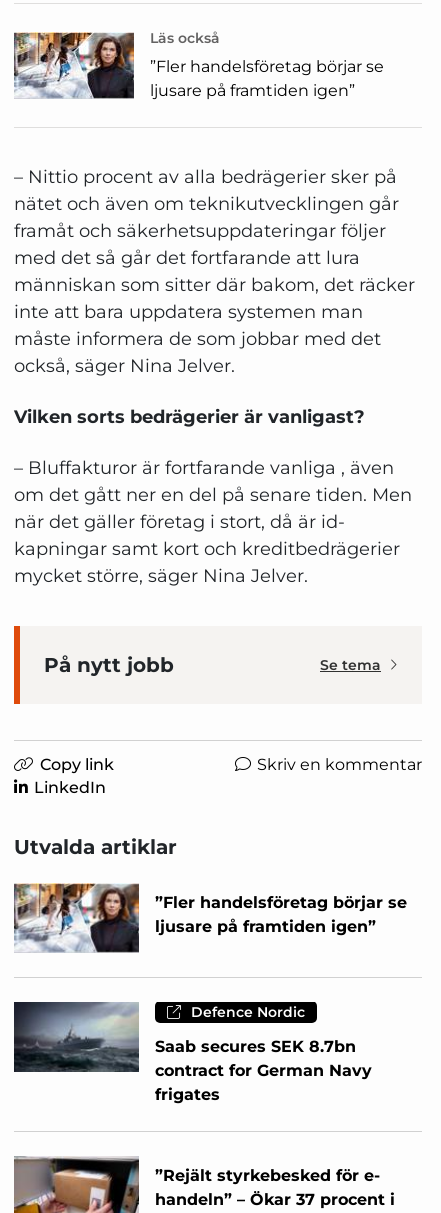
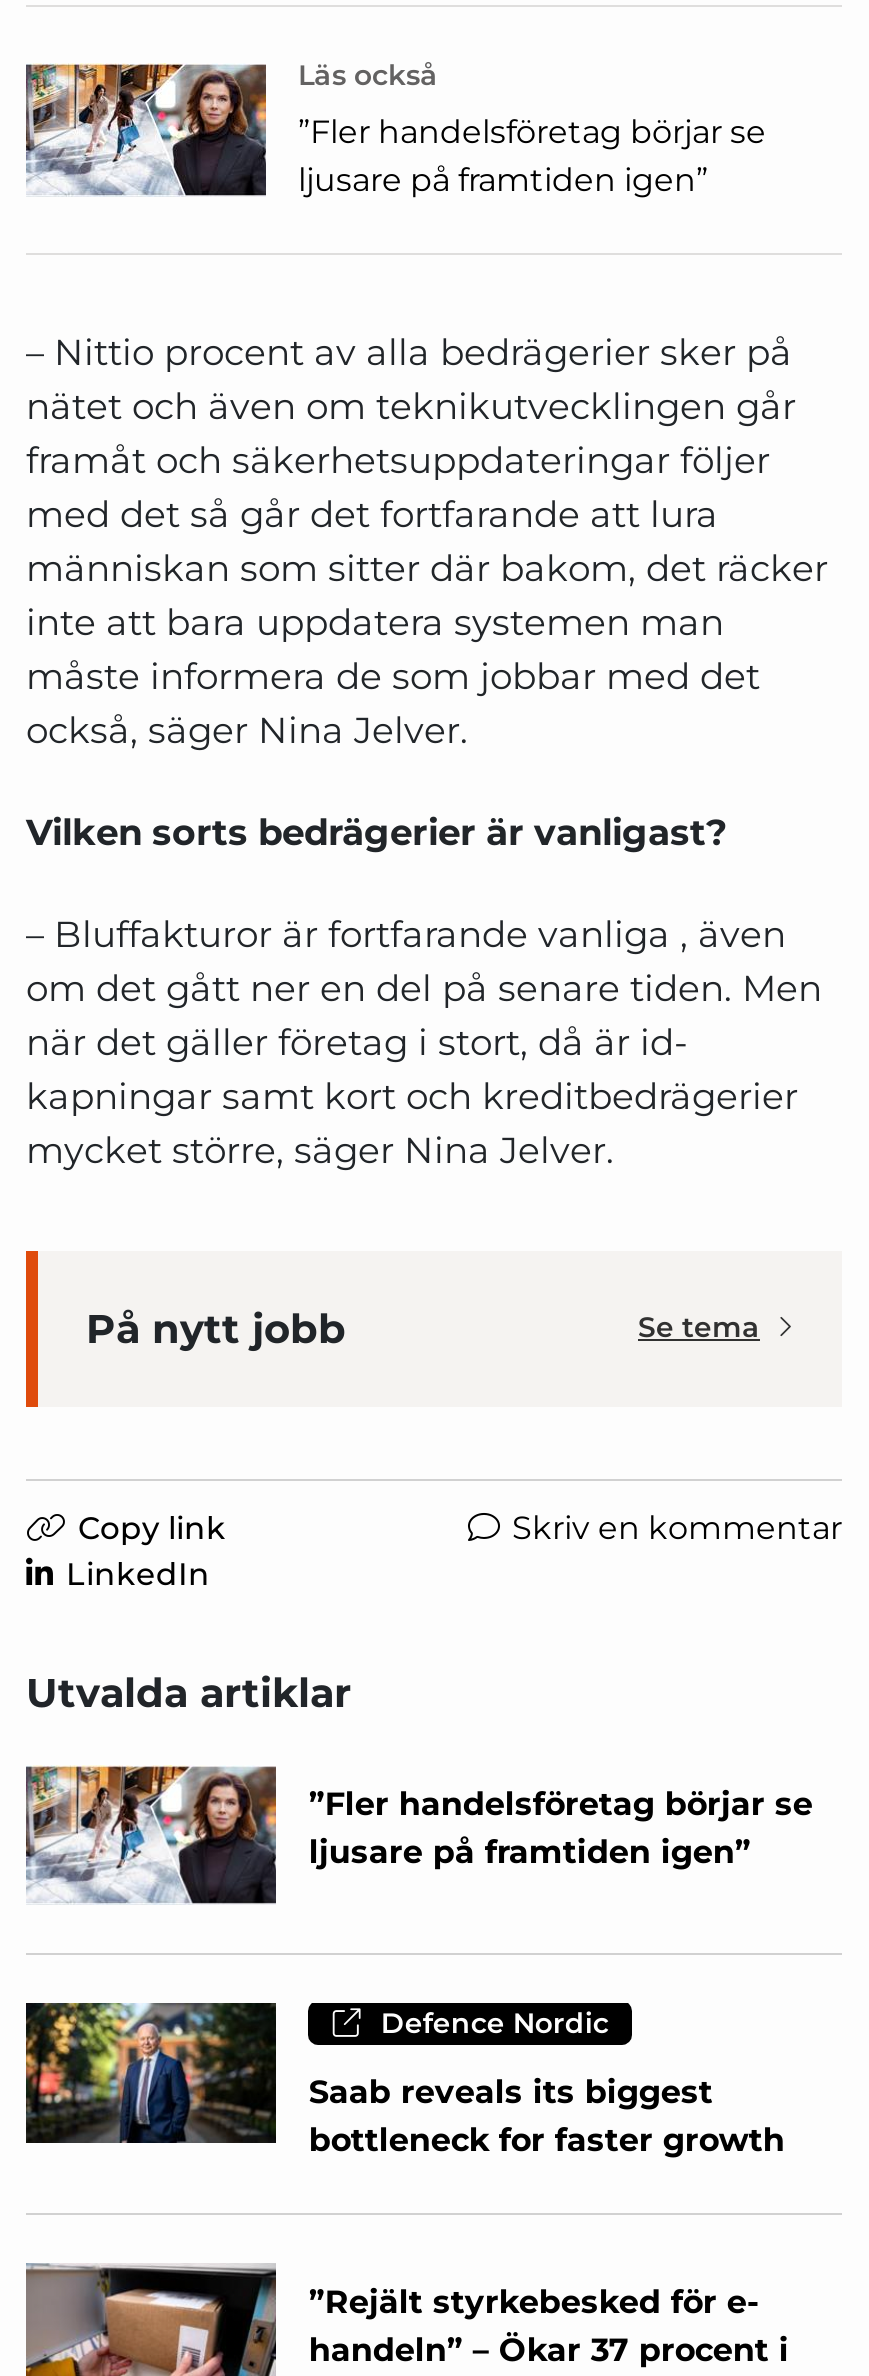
- [image]
- Saab secures SEK 8.7bn
- contract for German Navy
- frigates
+ [image]
+ Saab reveals its biggest
+ bottleneck for faster growth
